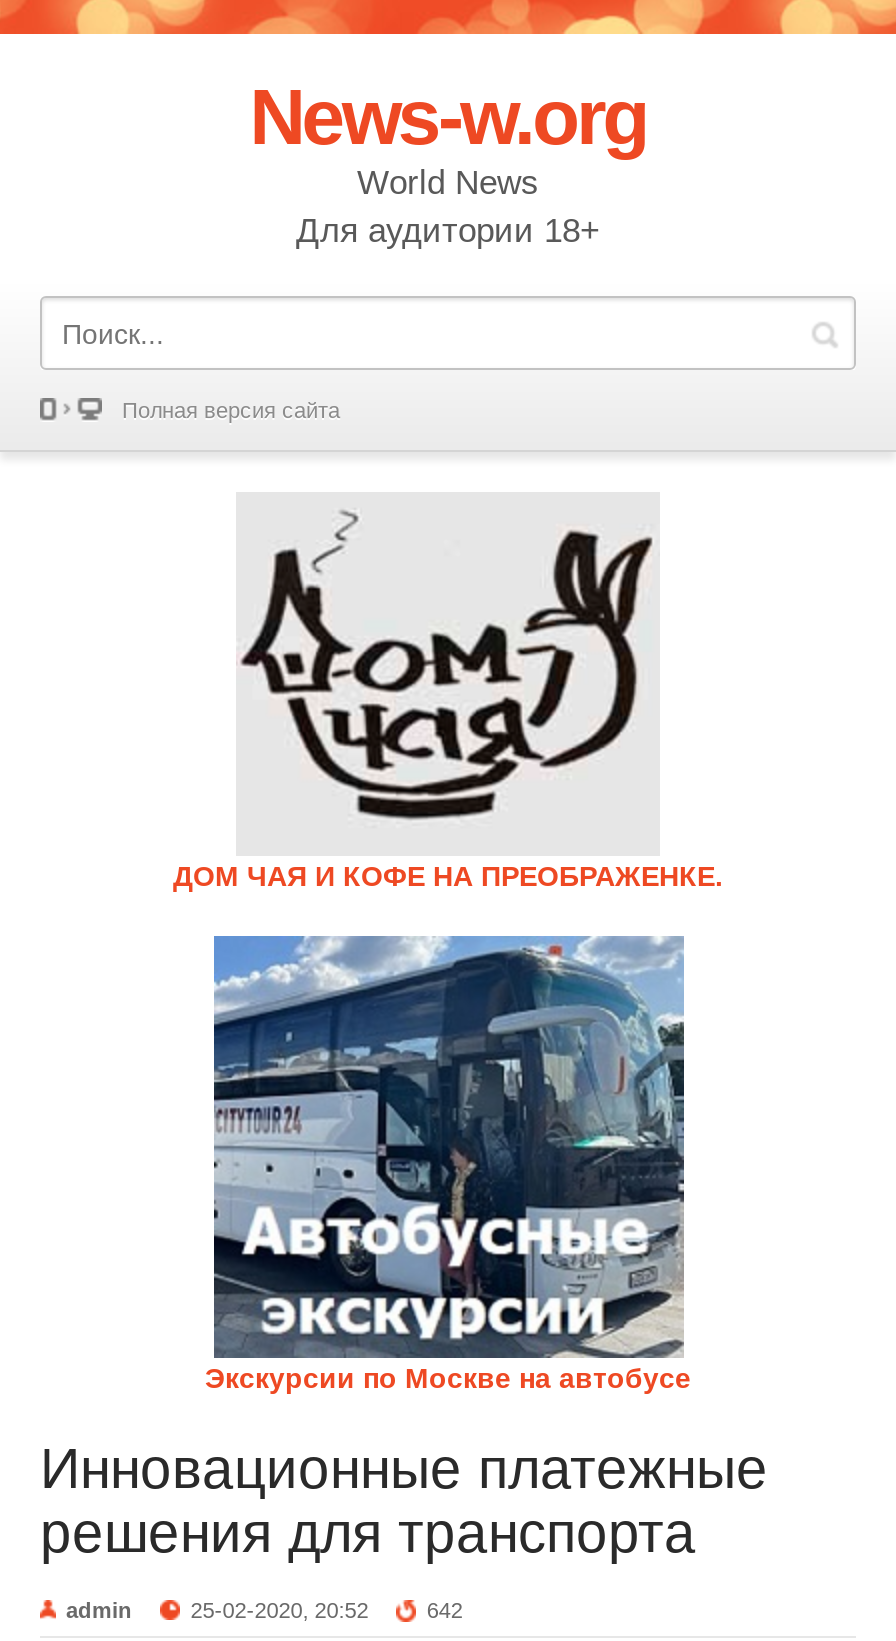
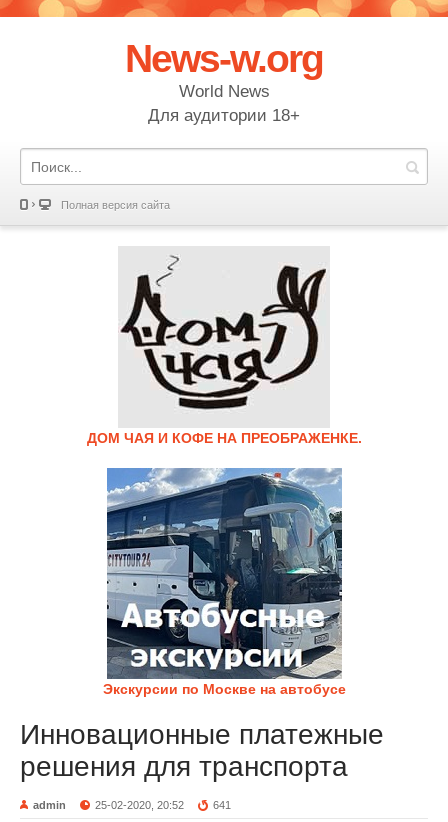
- 642
+ 641
